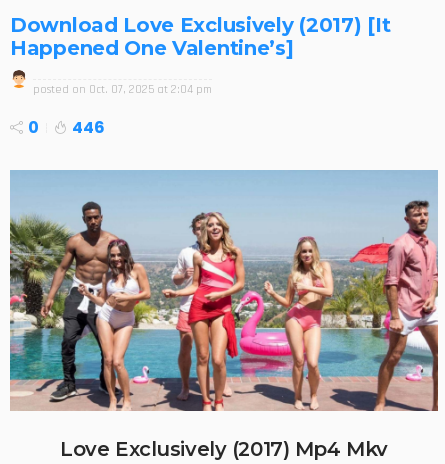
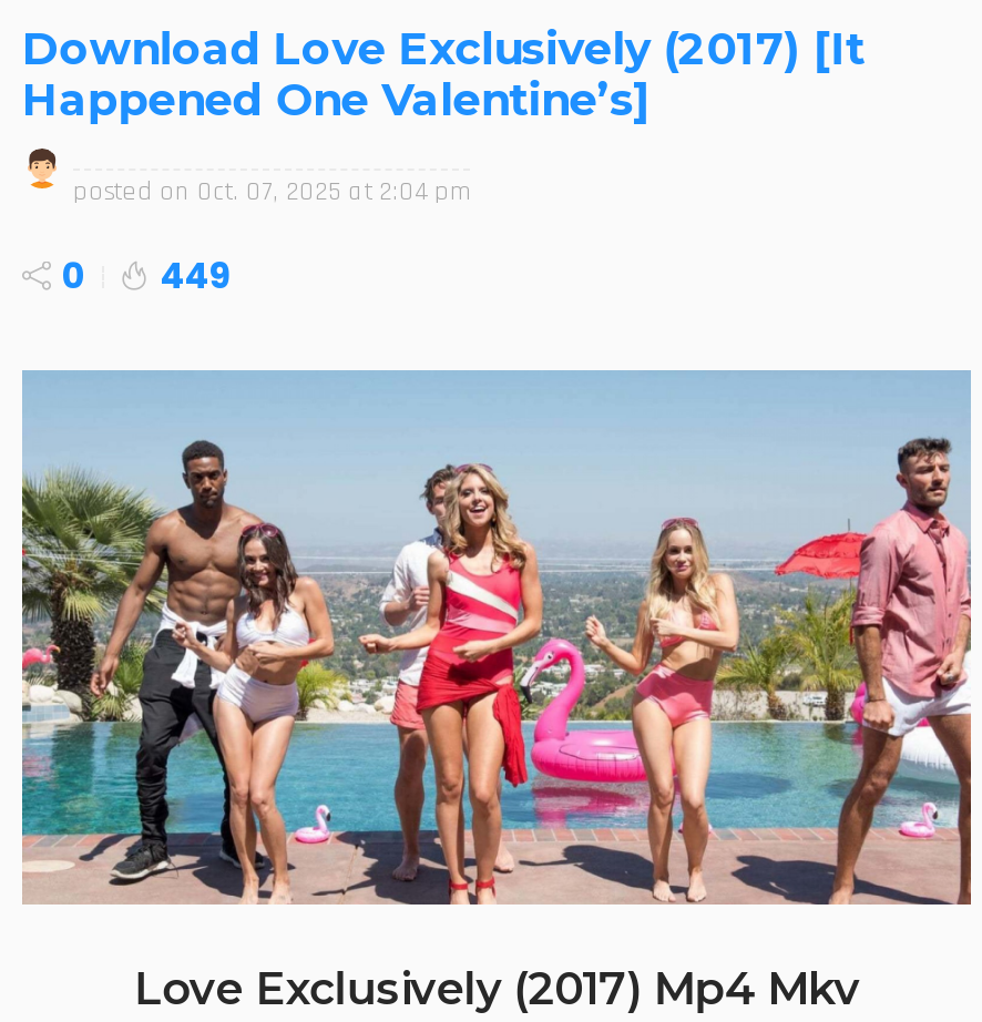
- 0 446
+ 0 449
